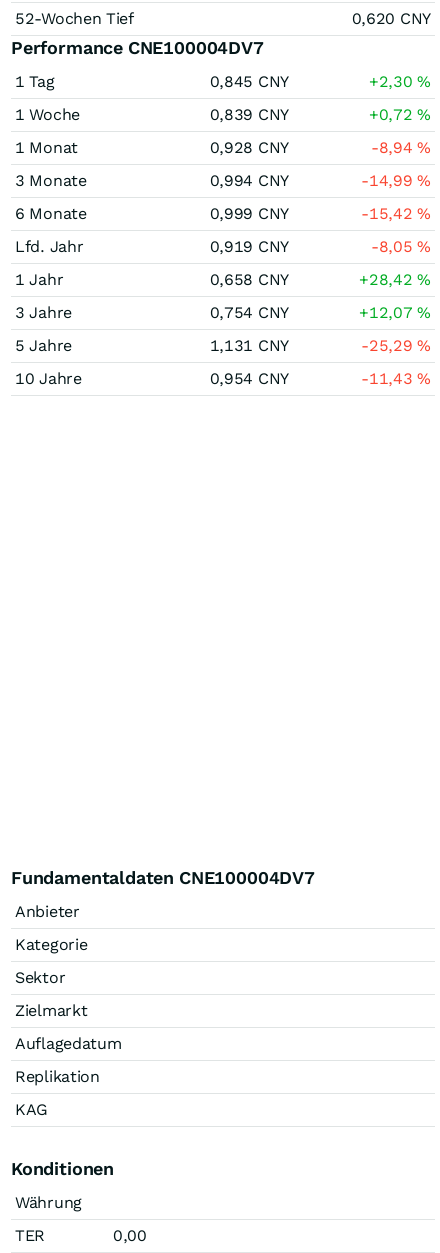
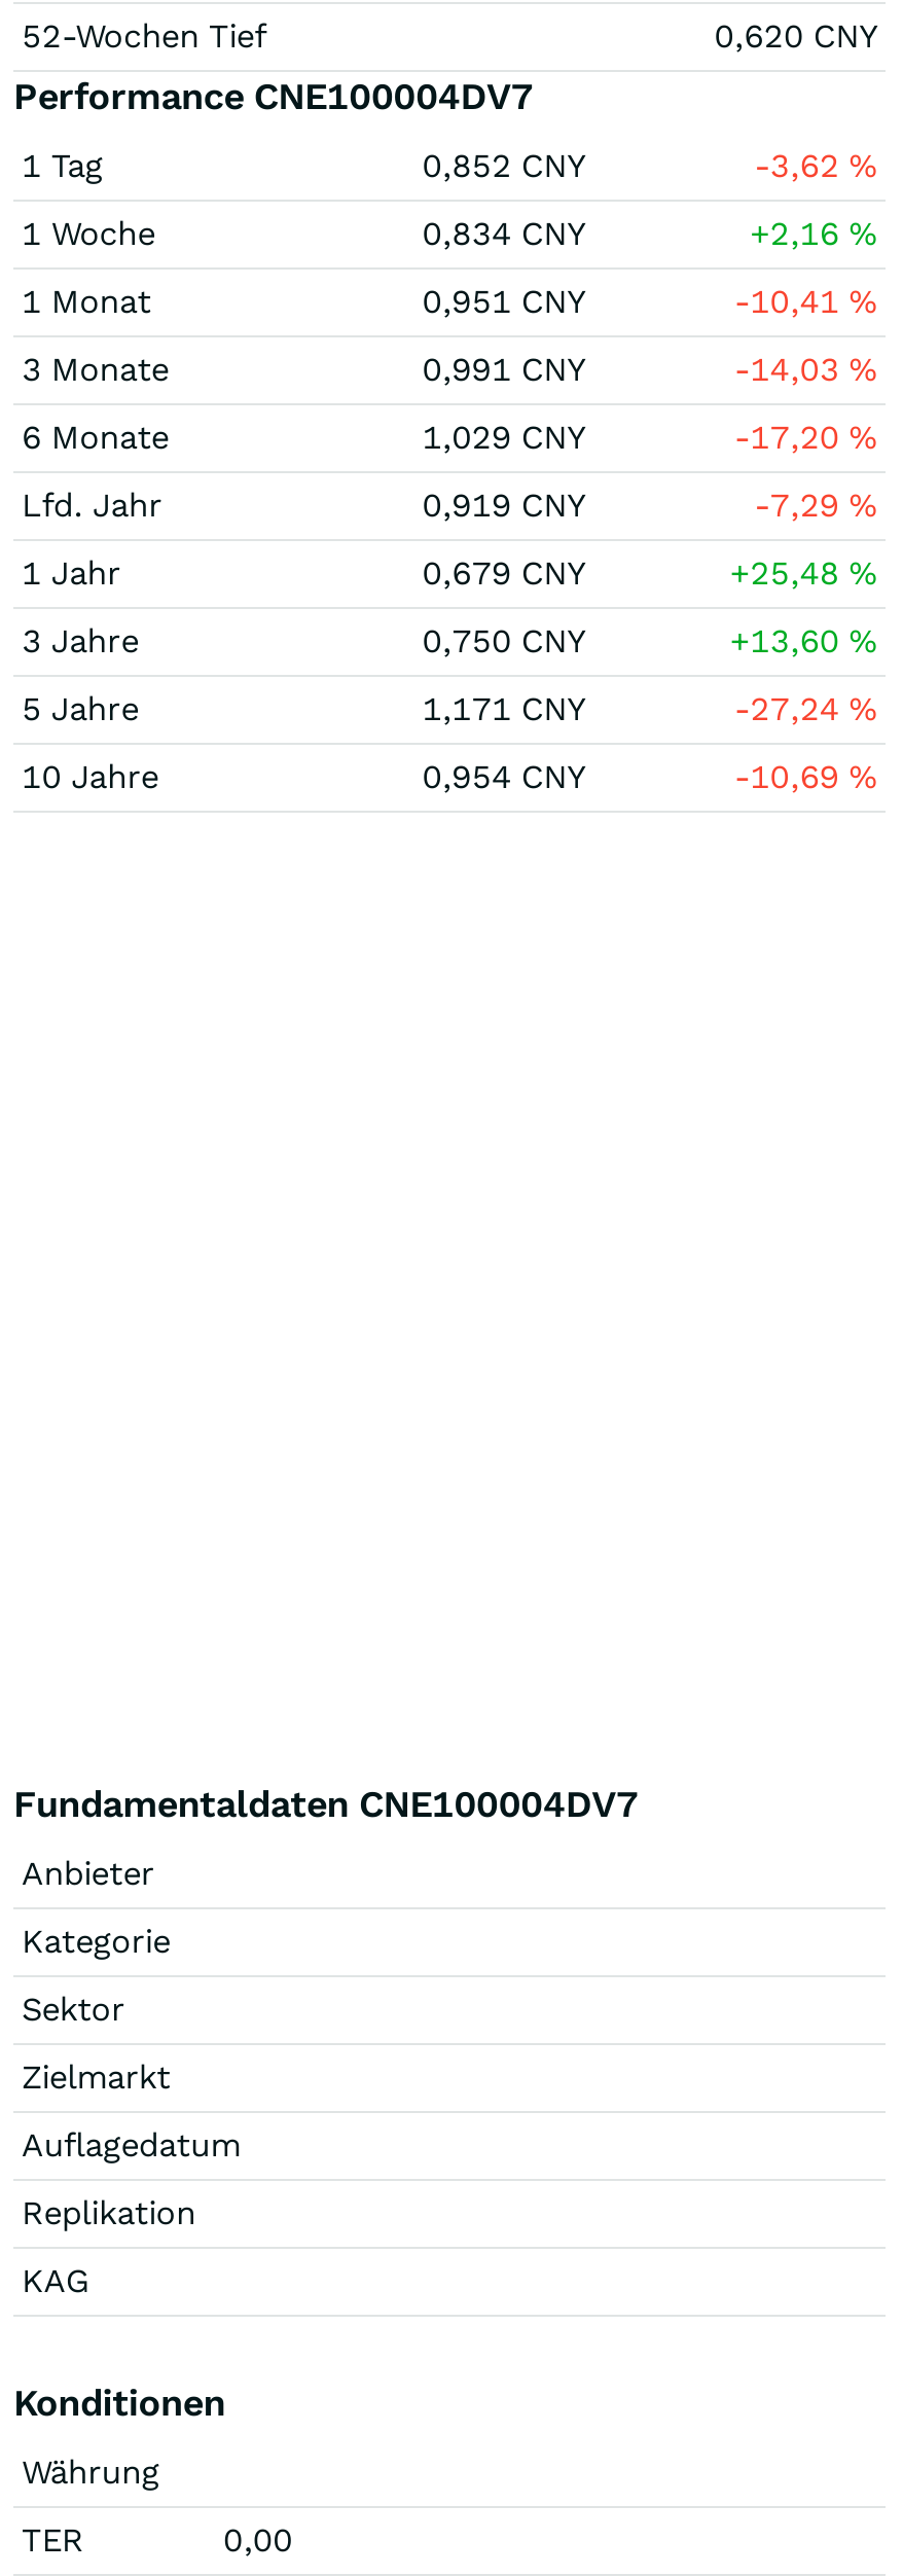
- 0,845 CNY
+ 0,852 CNY

- +2,30%
+ -3,62%

- 0,839 CNY
+ 0,834 CNY

- +0,72%
+ +2,16%

- 0,928 CNY
+ 0,951 CNY

- -8,94%
+ -10,41%

- 0,994 CNY
+ 0,991 CNY

- -14,99%
+ -14,03%

- 0,999 CNY
+ 1,029 CNY

- -15,42%
+ -17,20%

- -8,05%
+ -7,29%

- 0,658 CNY
+ 0,679 CNY

- +28,42%
+ +25,48%

- 0,754 CNY
+ 0,750 CNY

- +12,07%
+ +13,60%

- 1,131 CNY
+ 1,171 CNY

- -25,29%
+ -27,24%

- -11,43%
+ -10,69%
